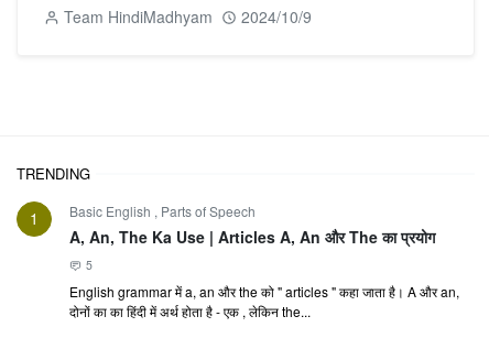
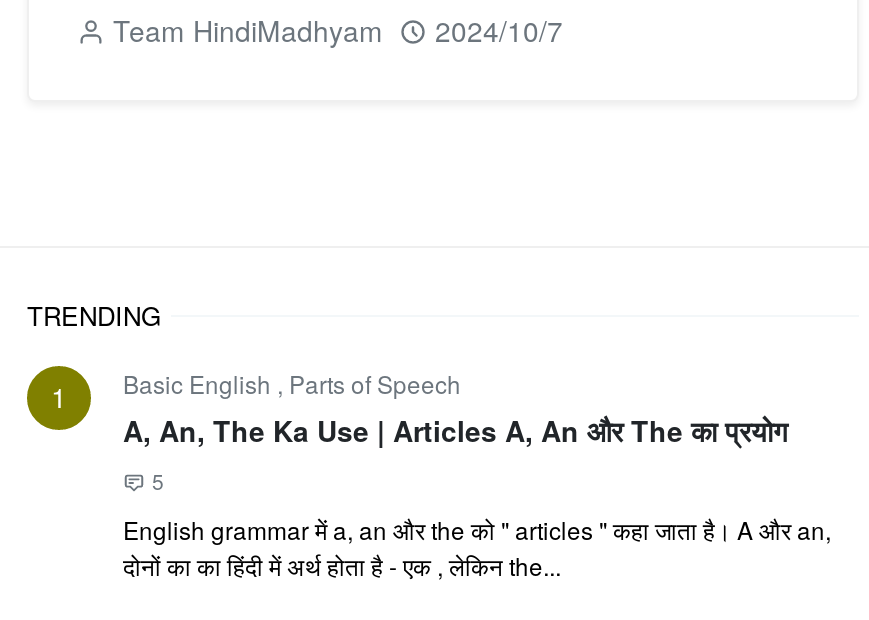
- Team HindiMadhyam 2024/10/9
+ Team HindiMadhyam 2024/10/7
